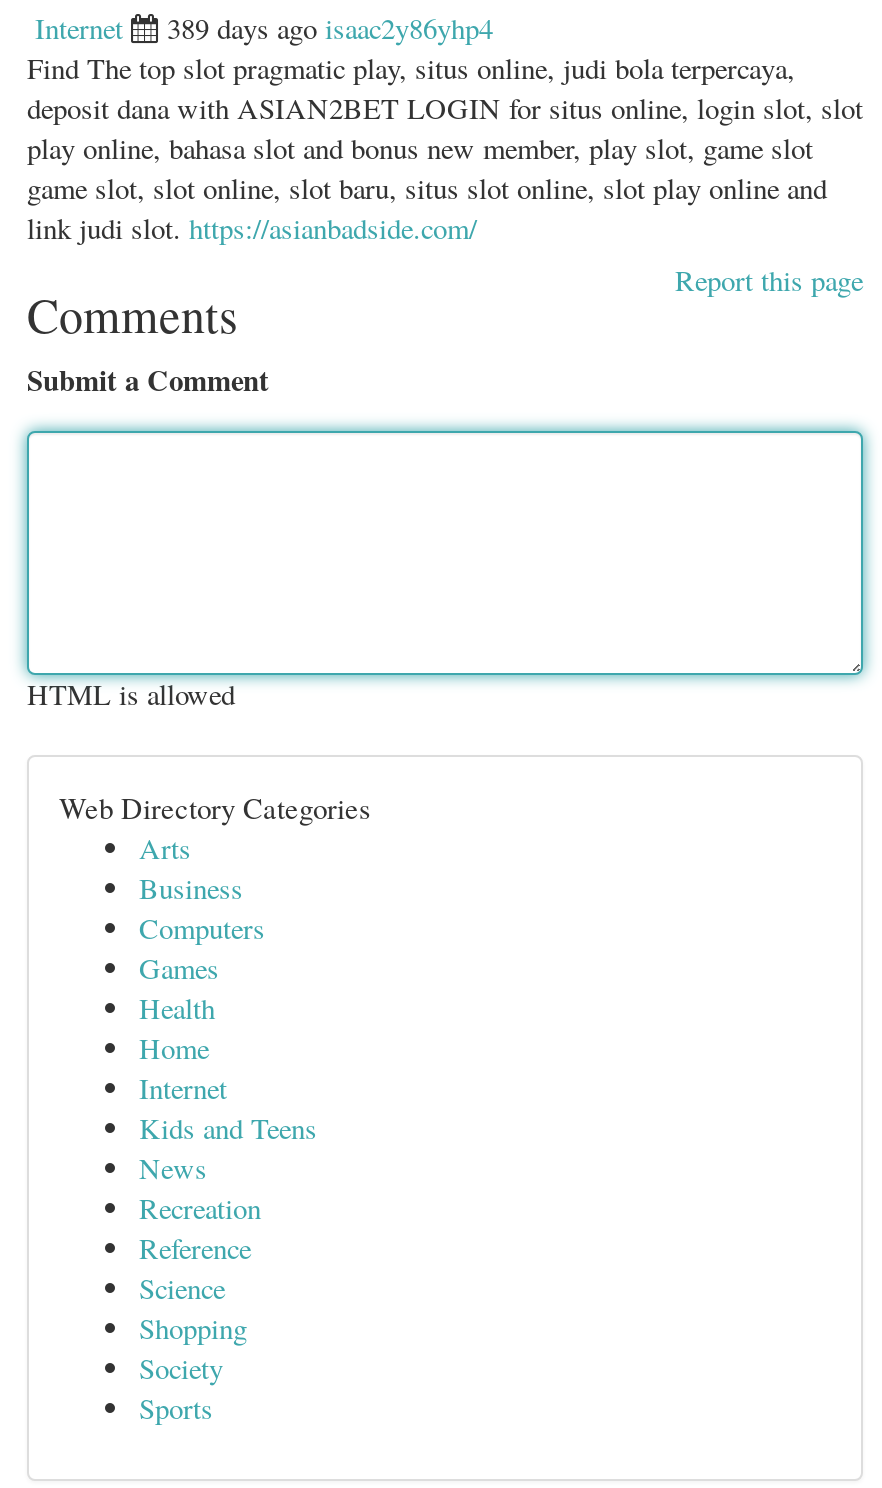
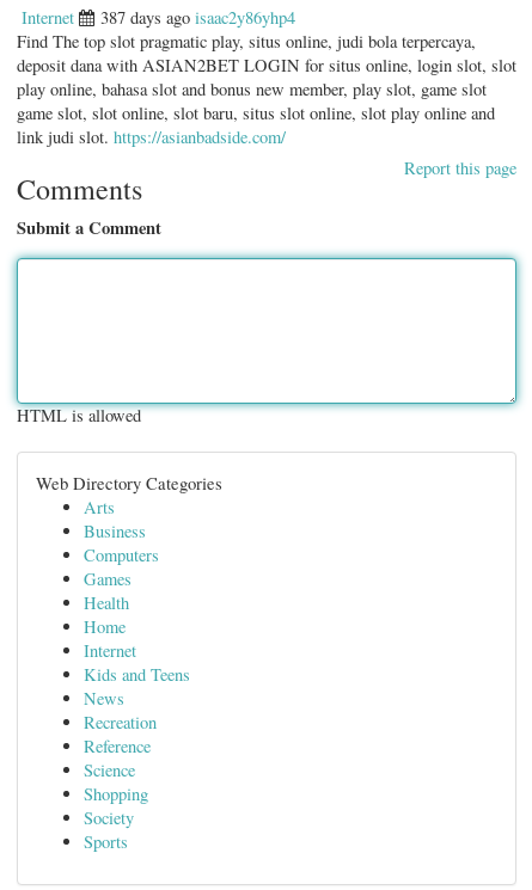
- 389 days ago isaac2y86yhp4
+ 387 days ago isaac2y86yhp4
